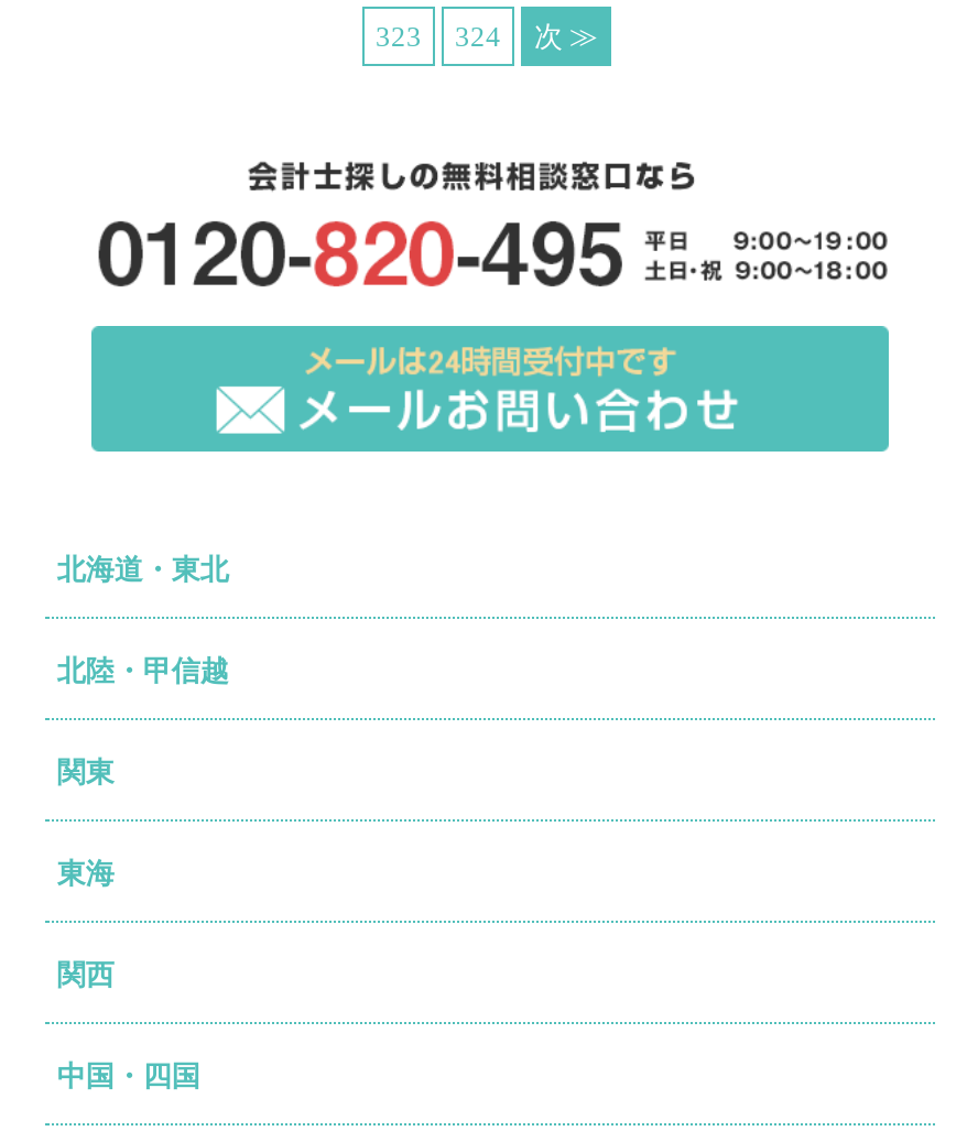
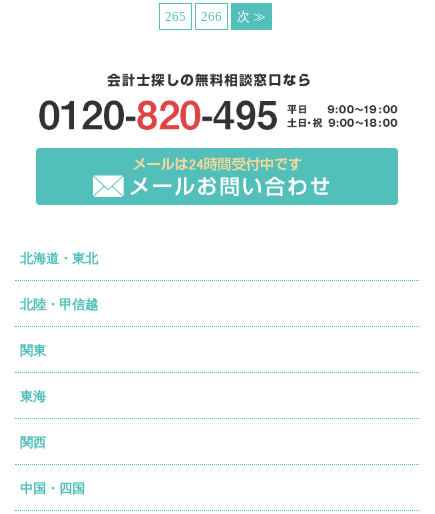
- 323
+ 265

- 324
+ 266
